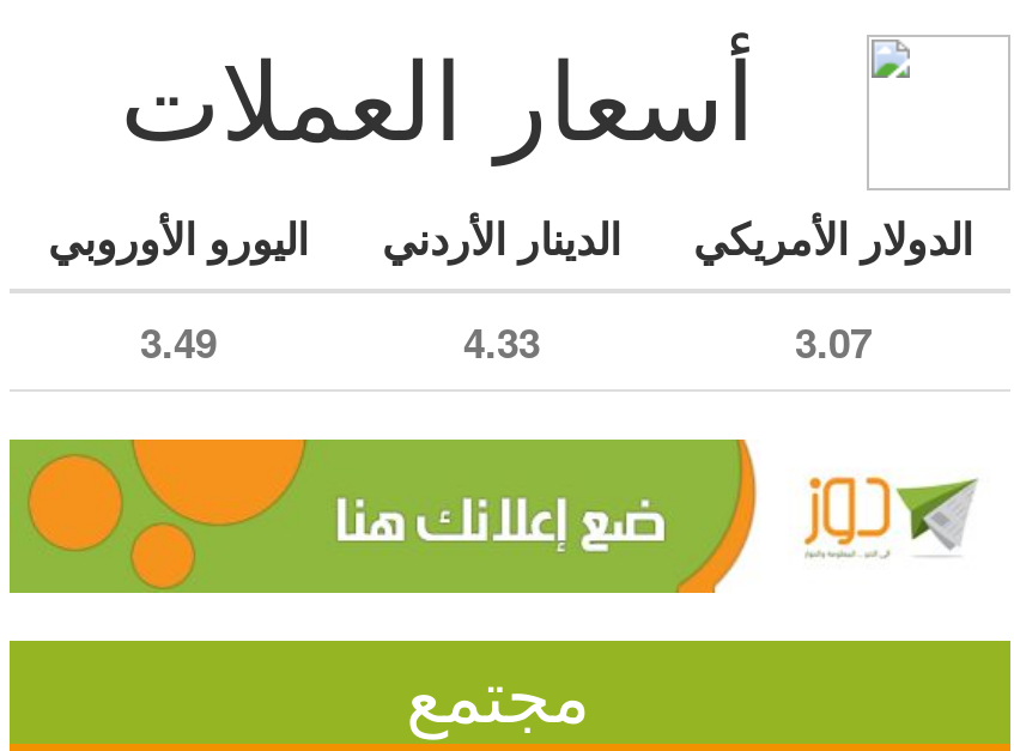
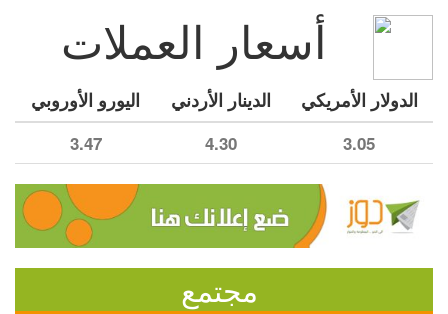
- 3.49
+ 3.47

- 4.33
+ 4.30

- 3.07
+ 3.05
